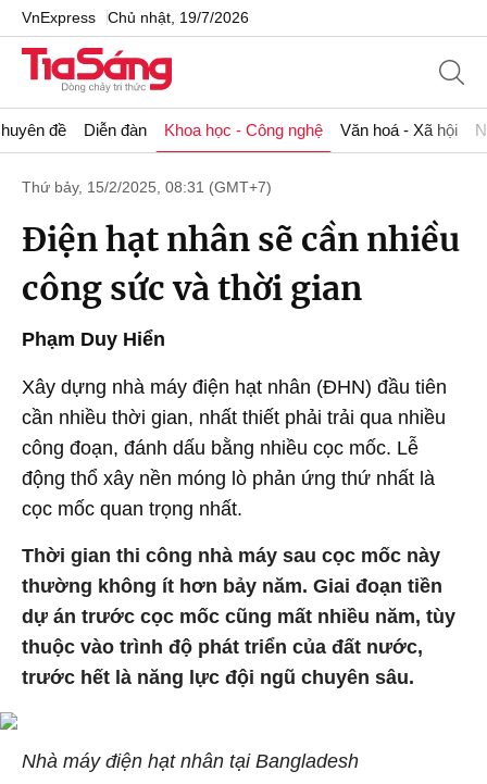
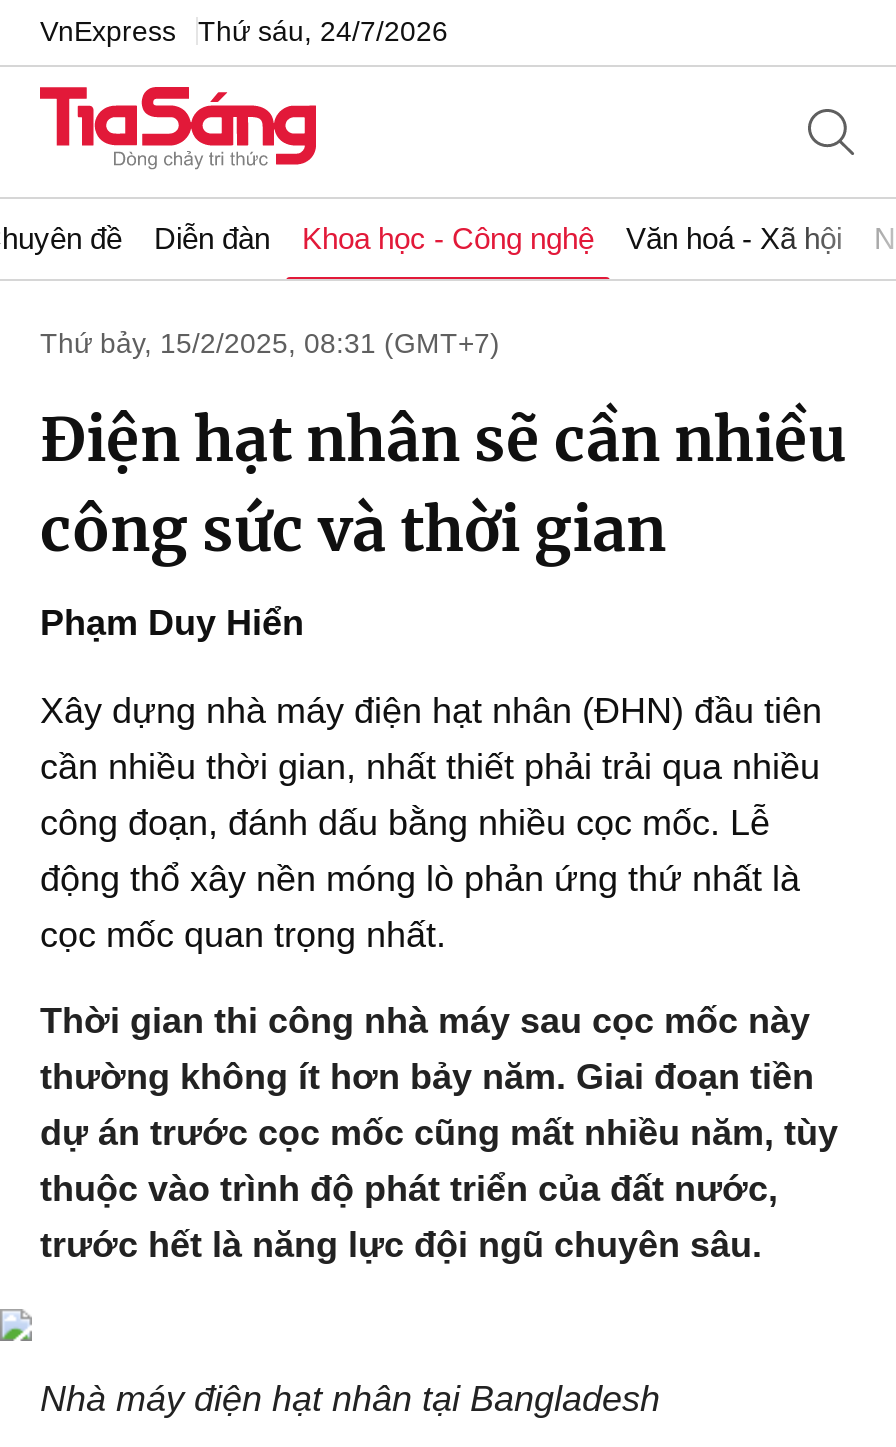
- VnExpress Chủ nhật, 19/7/2026
+ VnExpress Thứ sáu, 24/7/2026
